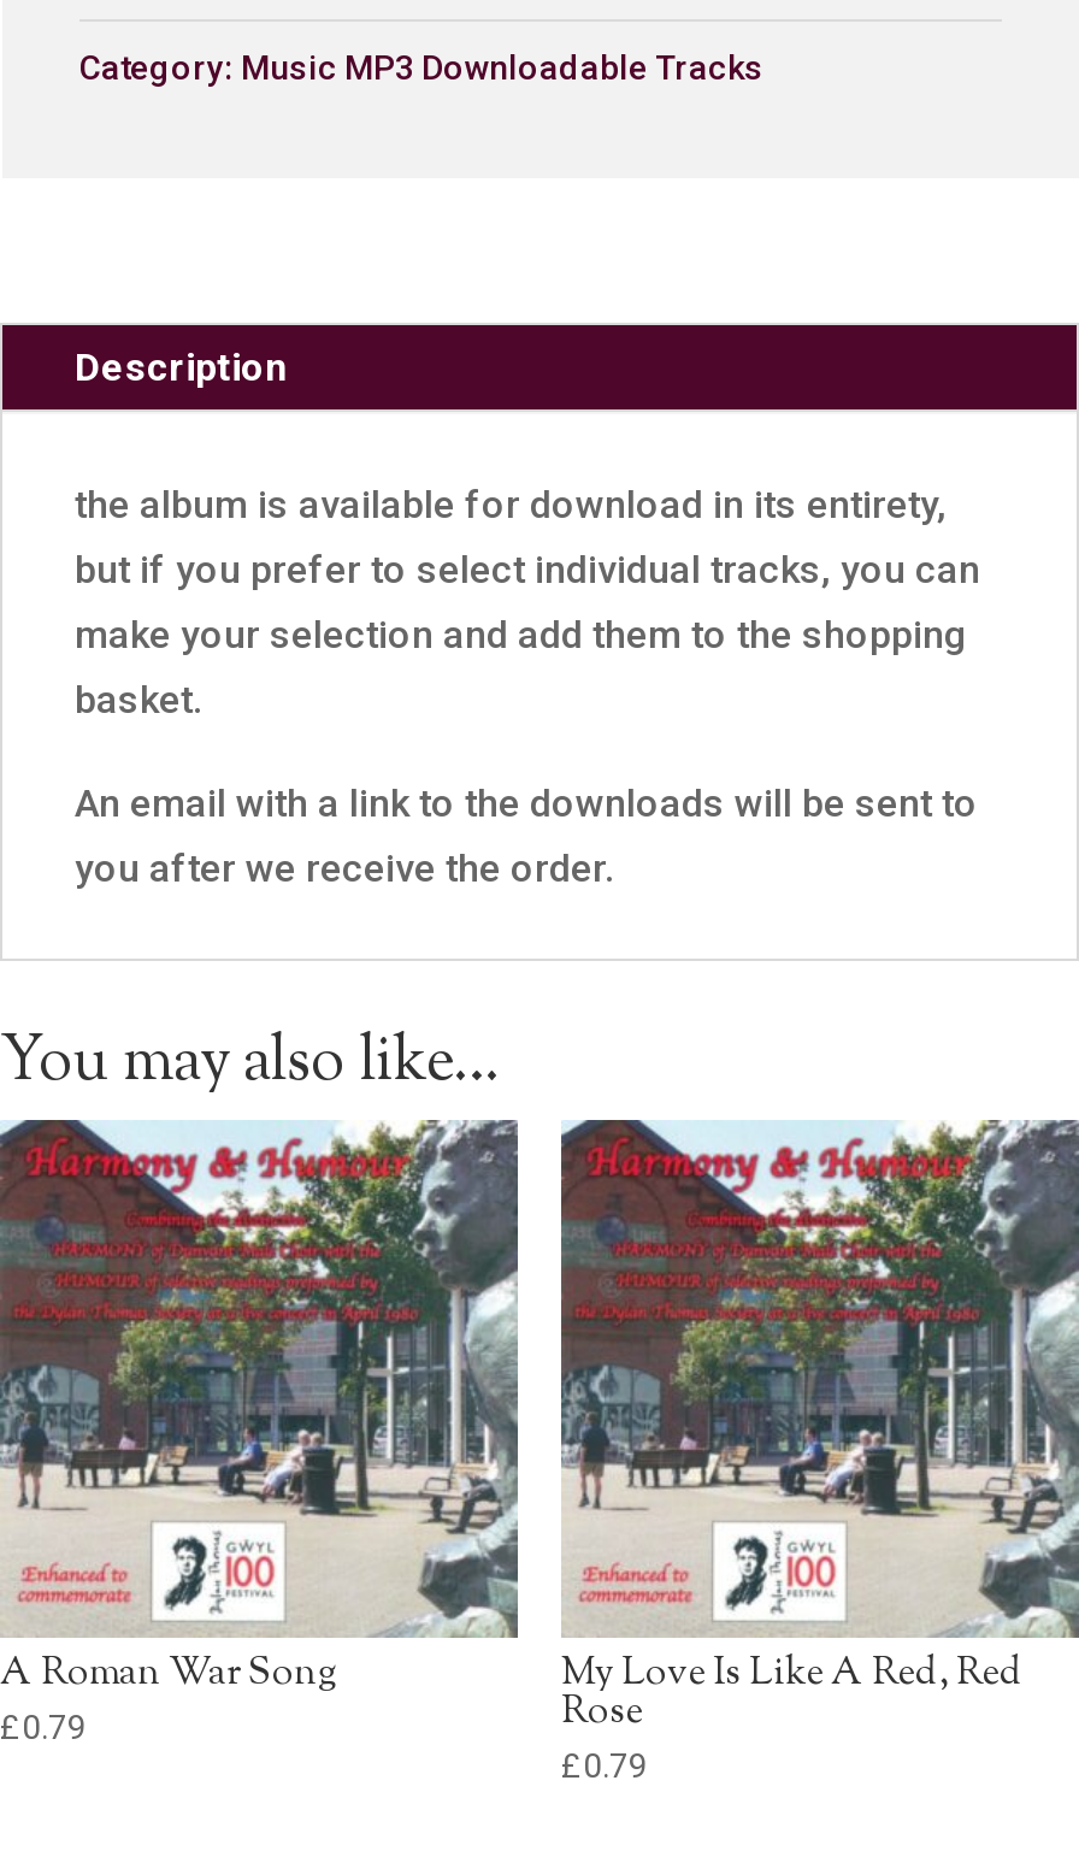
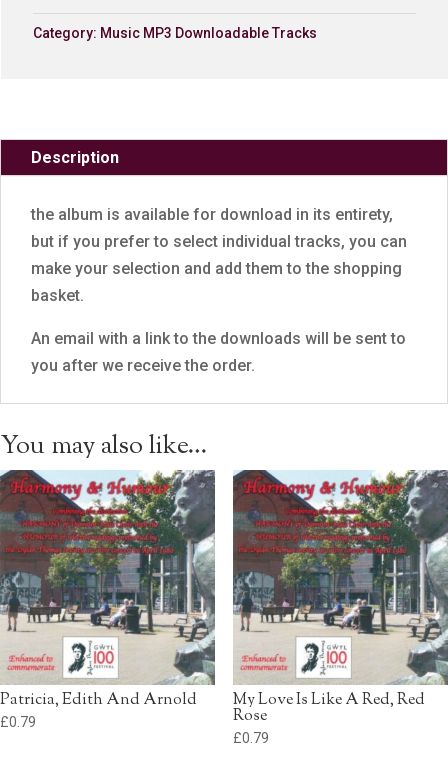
- A Roman War Song
+ Patricia, Edith And Arnold
